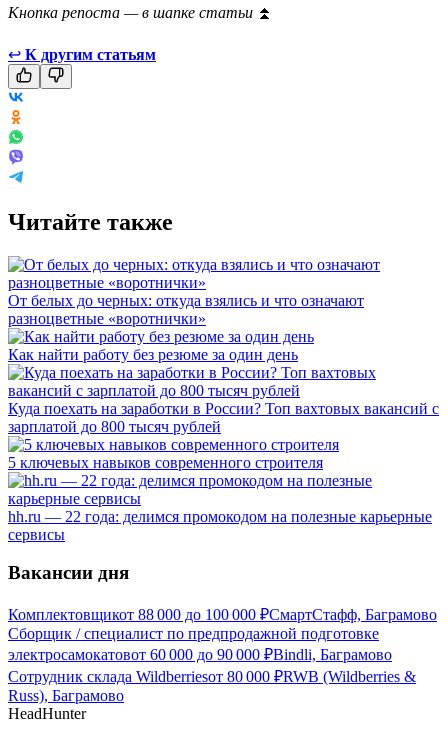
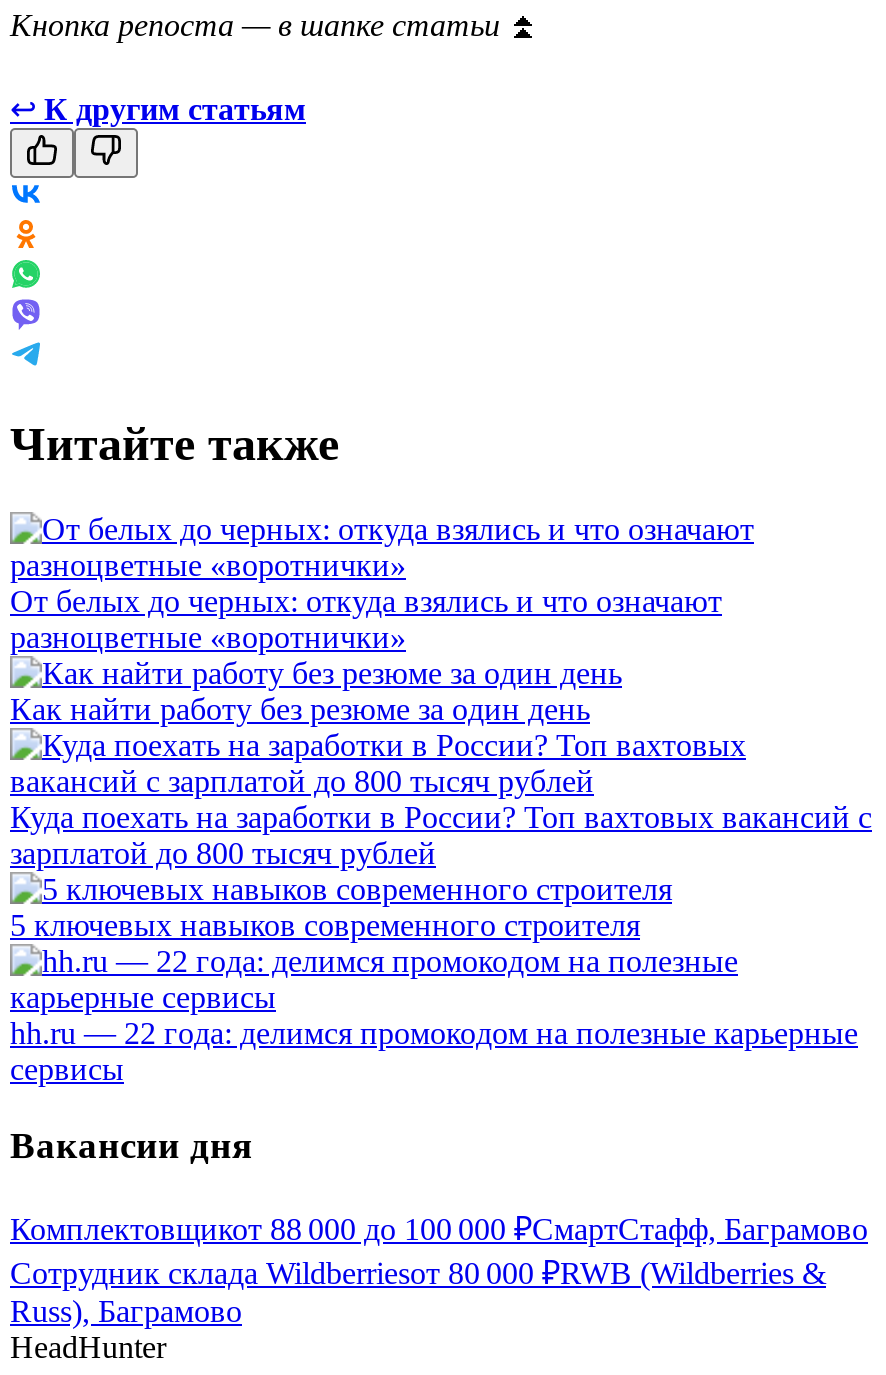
- Сборщик / специалист по предпродажной подготовке
- электросамокатовот 60 000 до 90 000 ₽Bindli, Баграмово
